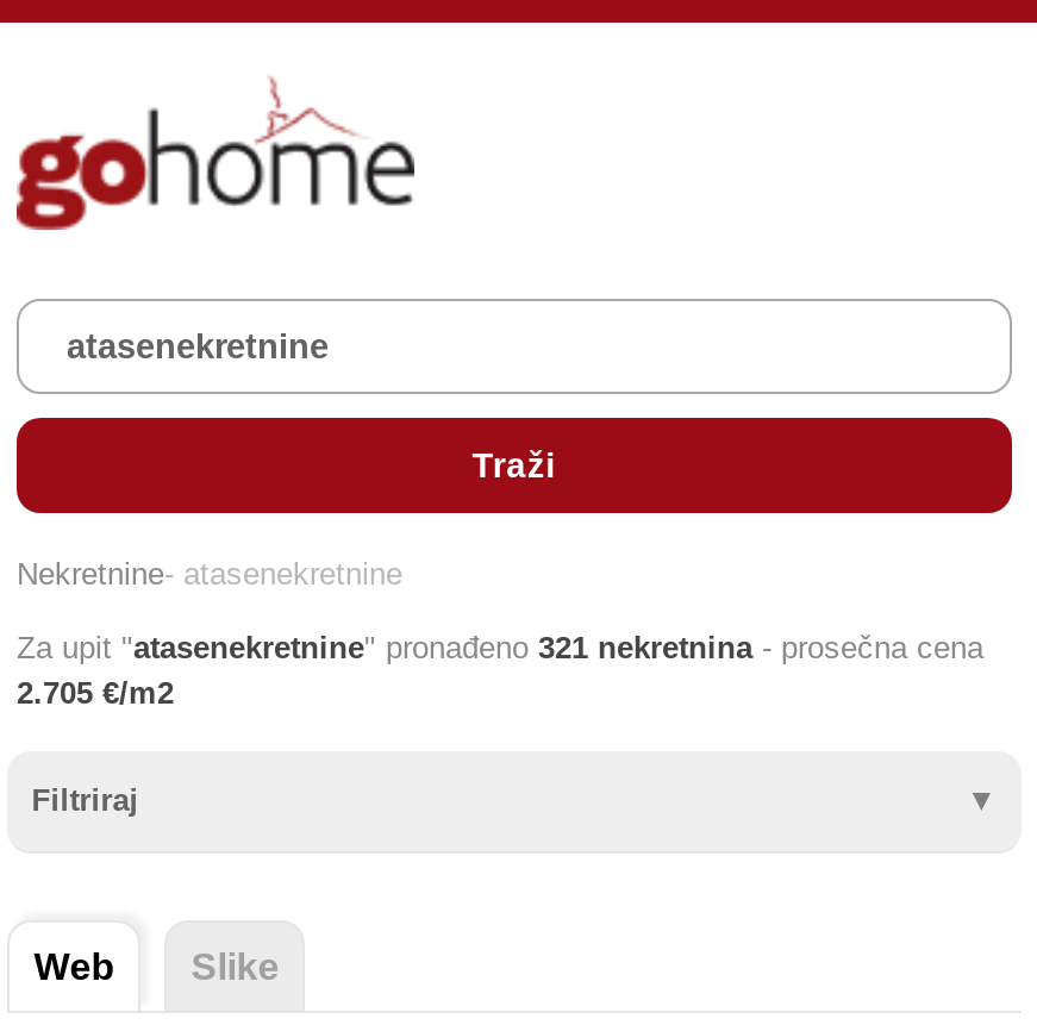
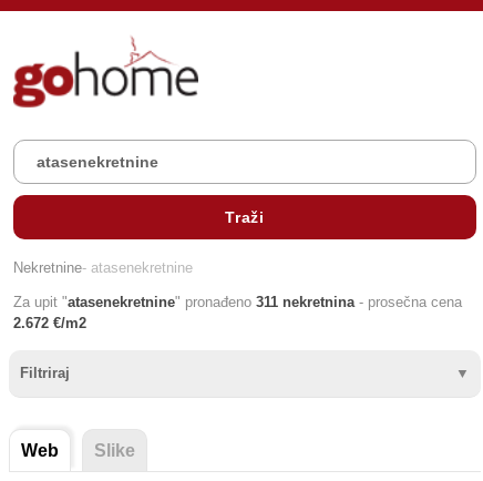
- Za upit "atasenekretnine" pronađeno 321 nekretnina - prosečna cena
+ Za upit "atasenekretnine" pronađeno 311 nekretnina - prosečna cena

- 2.705 €/m2
+ 2.672 €/m2
